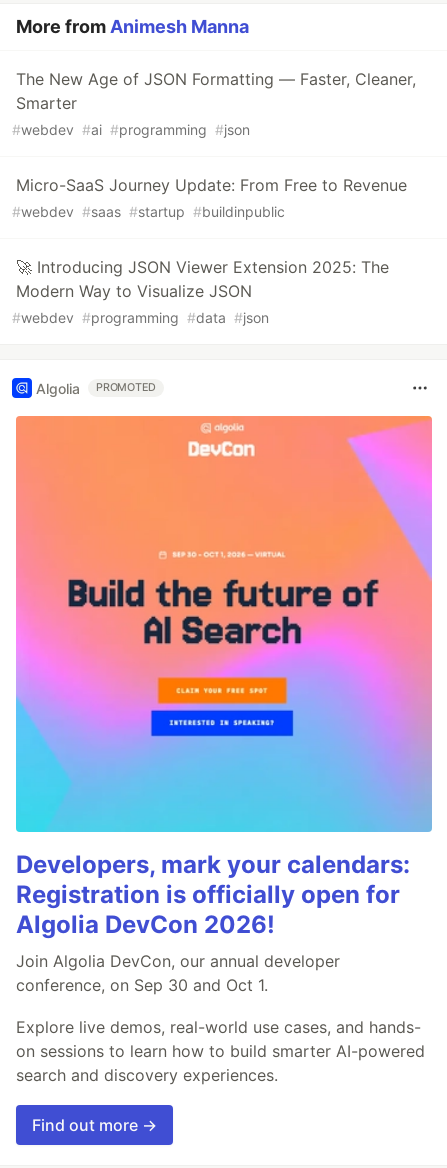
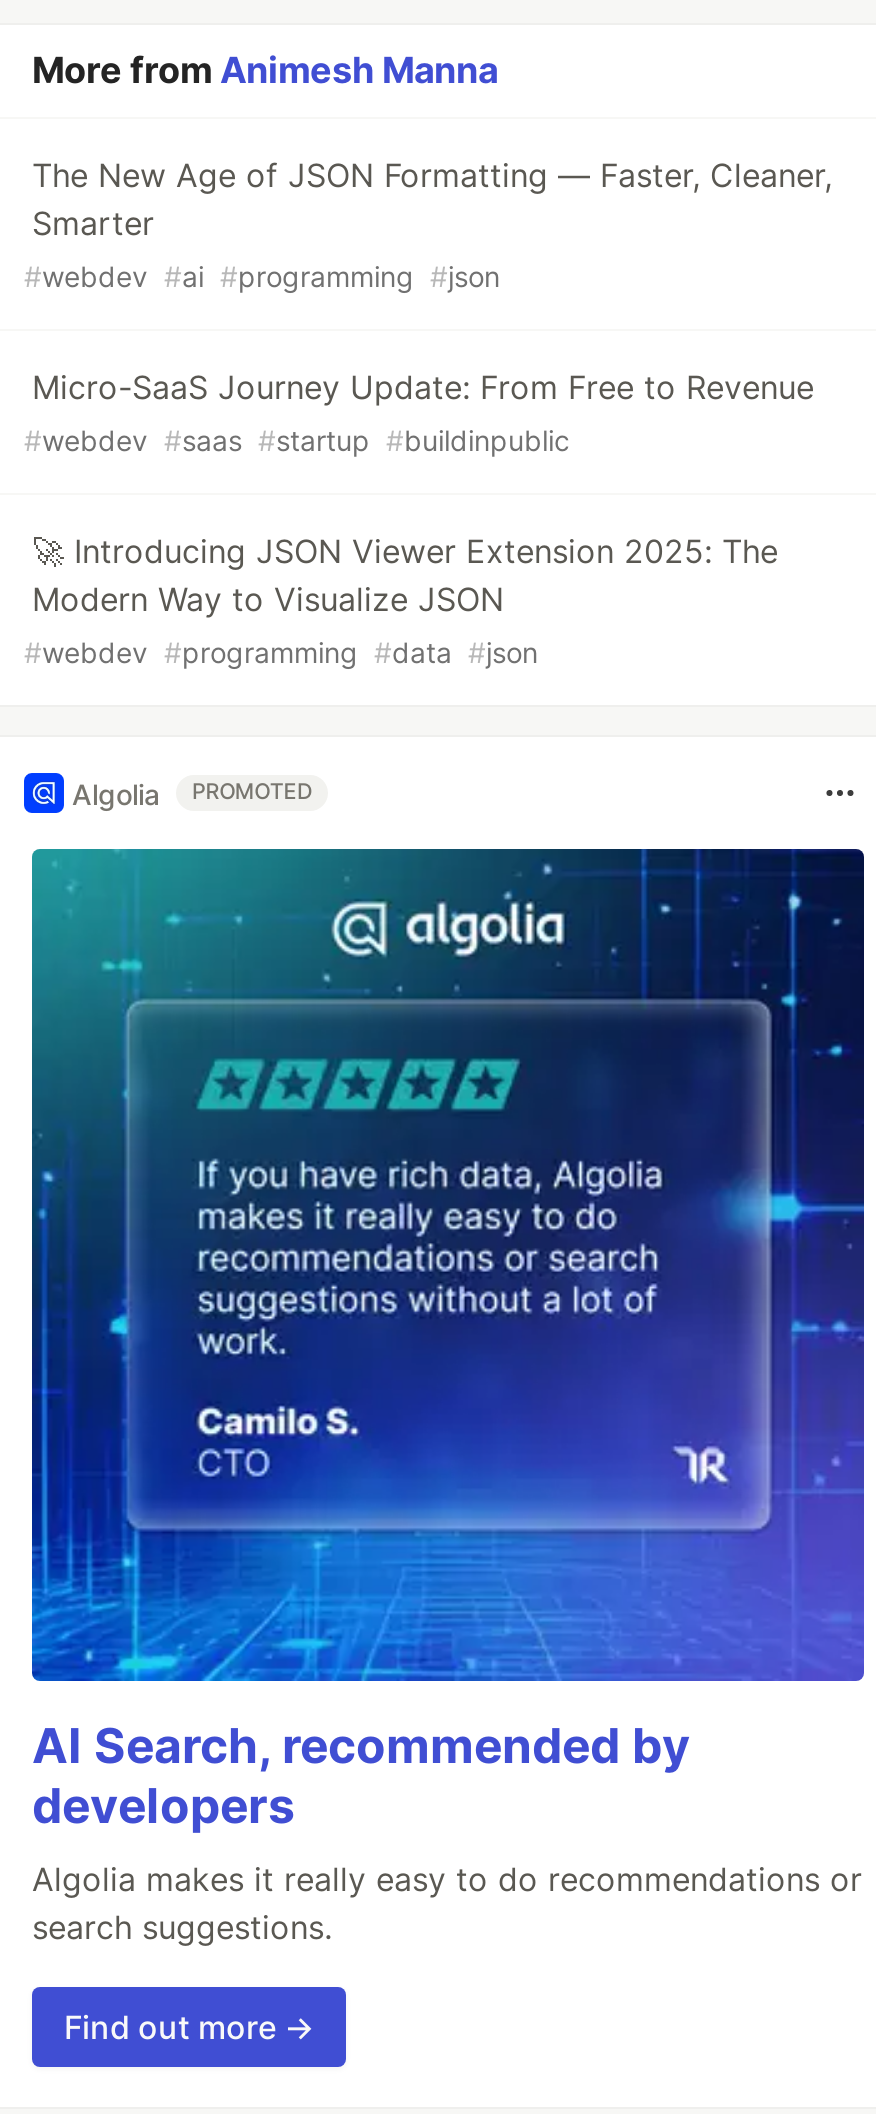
- [image]
- Developers, mark your calendars:
- Registration is officially open for
- Algolia DevCon 2026!
- Join Algolia DevCon, our annual developer
- conference, on Sep 30 and Oct 1.
- Explore live demos, real-world use cases, and hands-
- on sessions to learn how to build smarter AI-powered
- search and discovery experiences.
+ [image]
+ AI Search, recommended by
+ developers
+ Algolia makes it really easy to do recommendations or
+ search suggestions.
